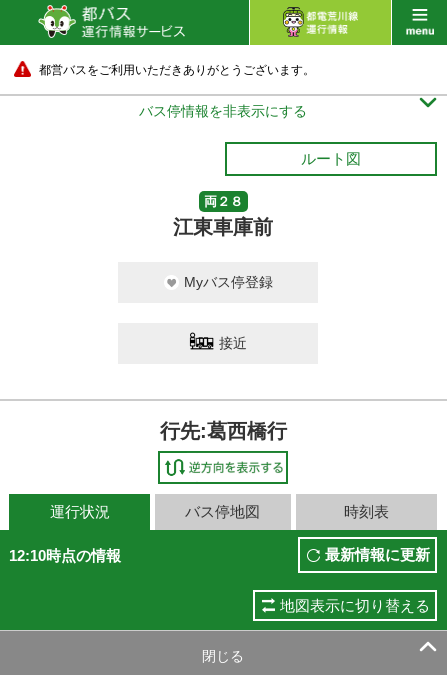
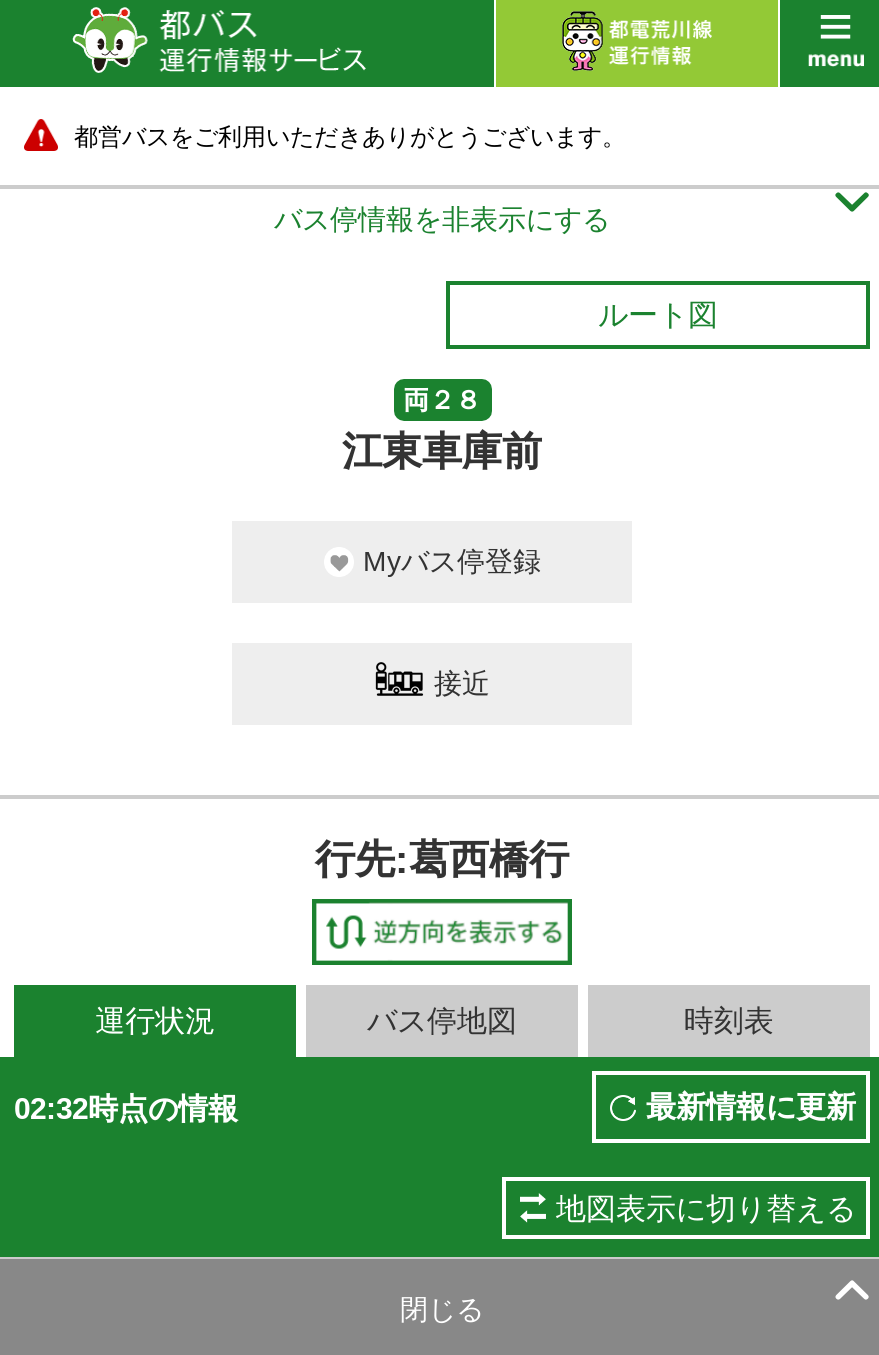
- 12:10時点の情報
+ 02:32時点の情報
